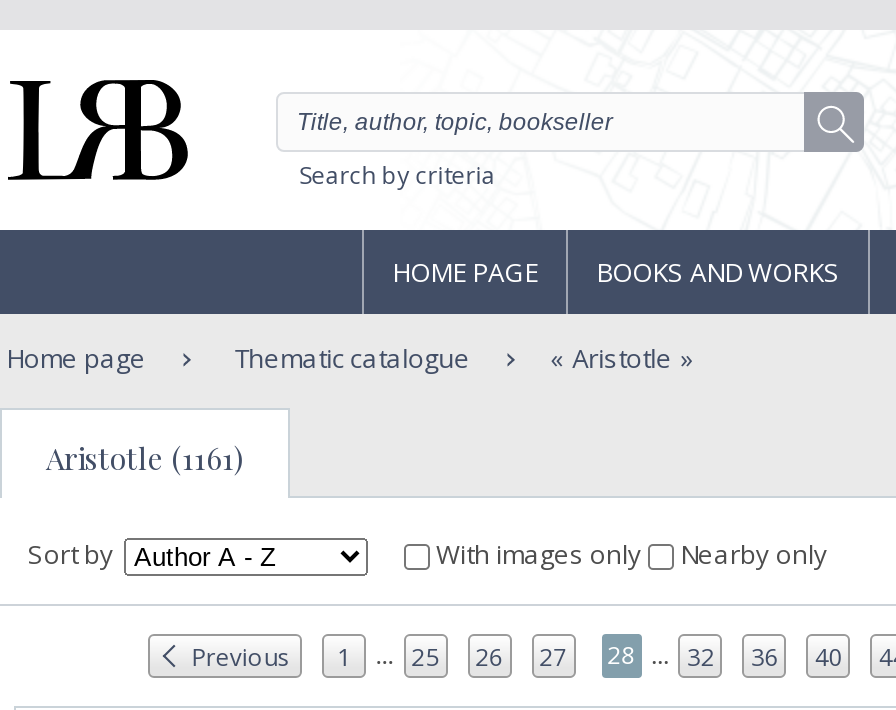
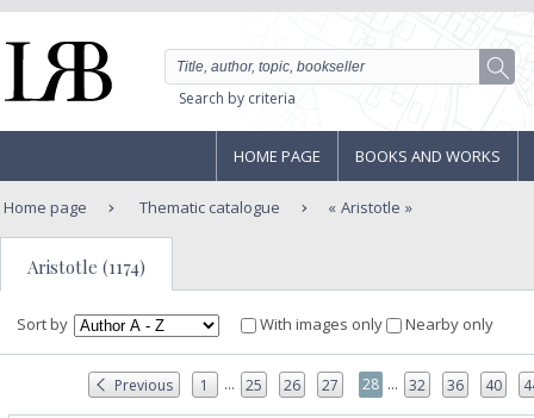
- Aristotle (1161)
+ Aristotle (1174)
